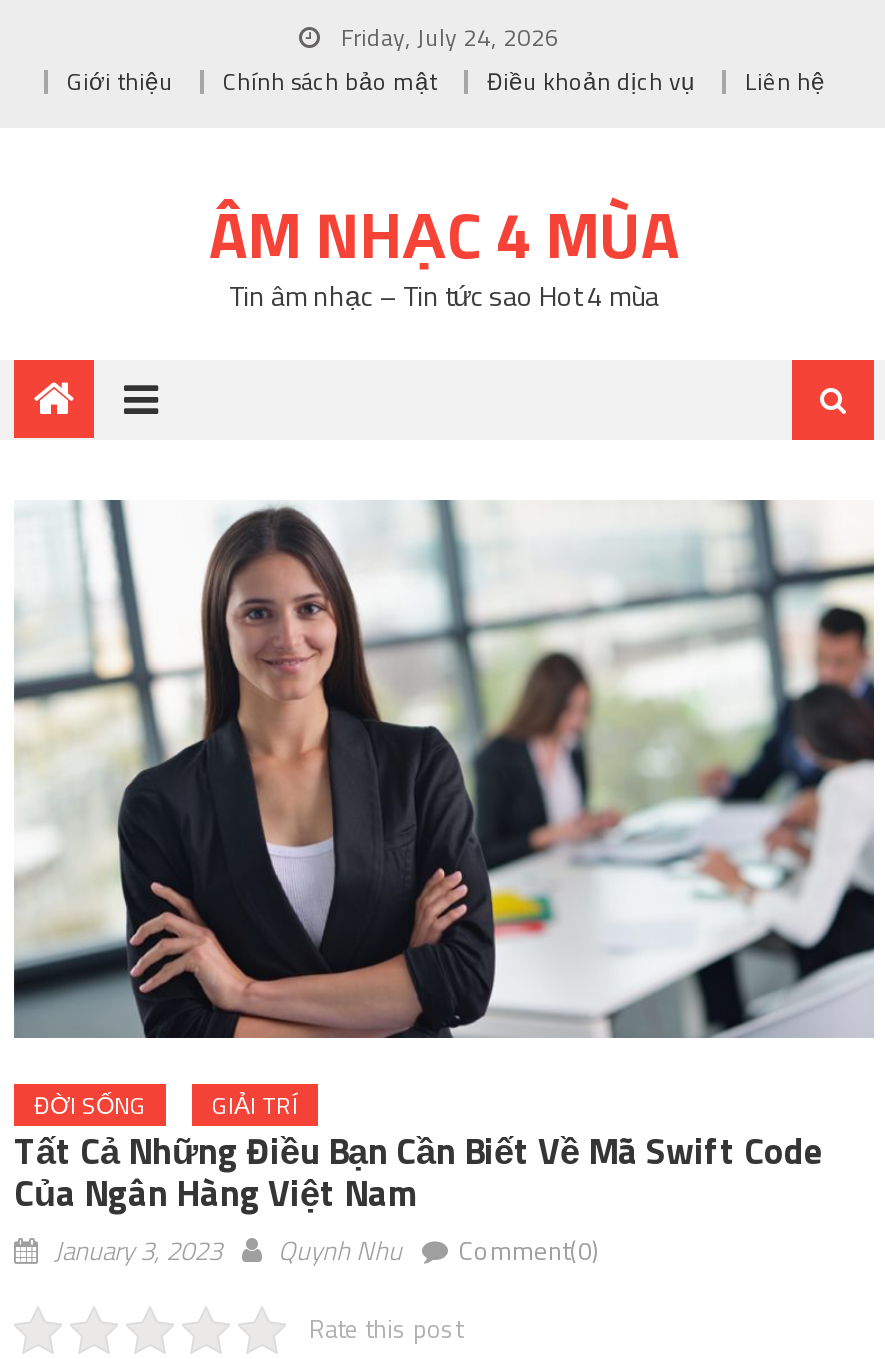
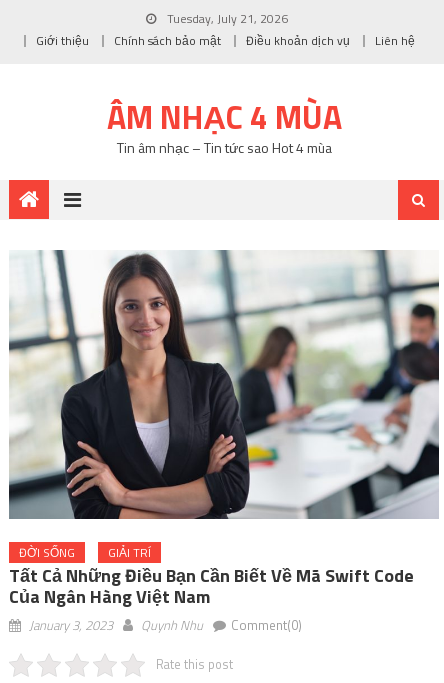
- Friday, July 24, 2026
+ Tuesday, July 21, 2026
